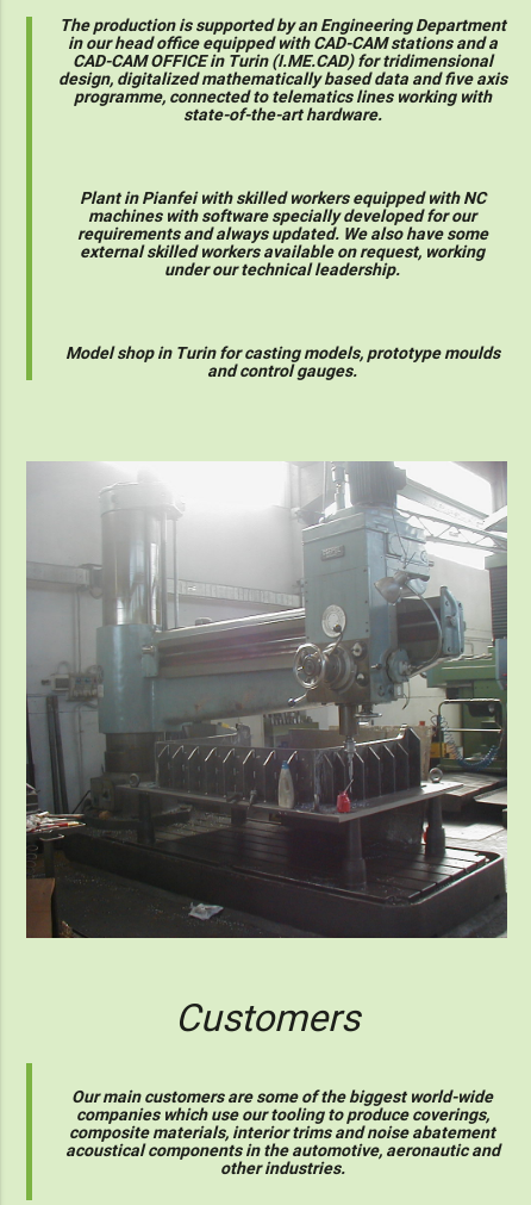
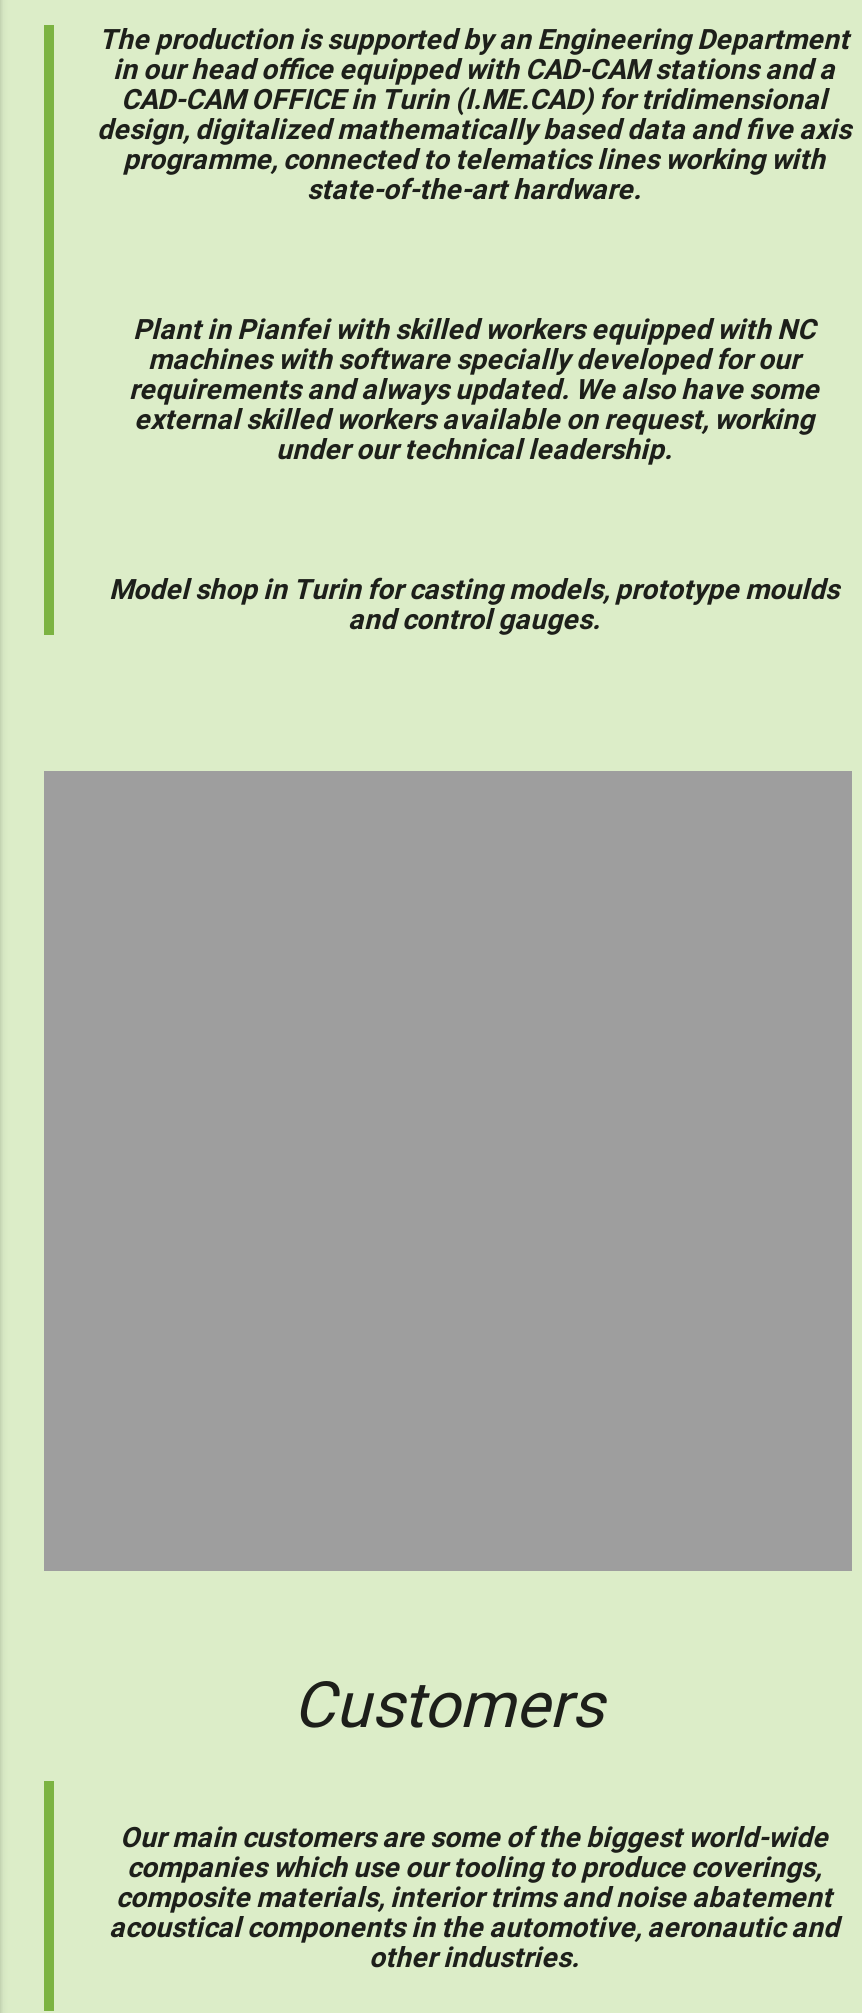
- [image]
